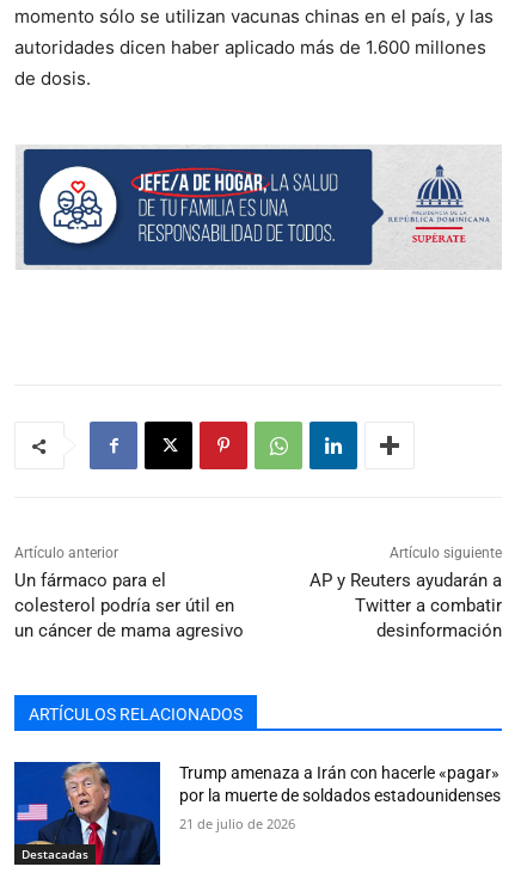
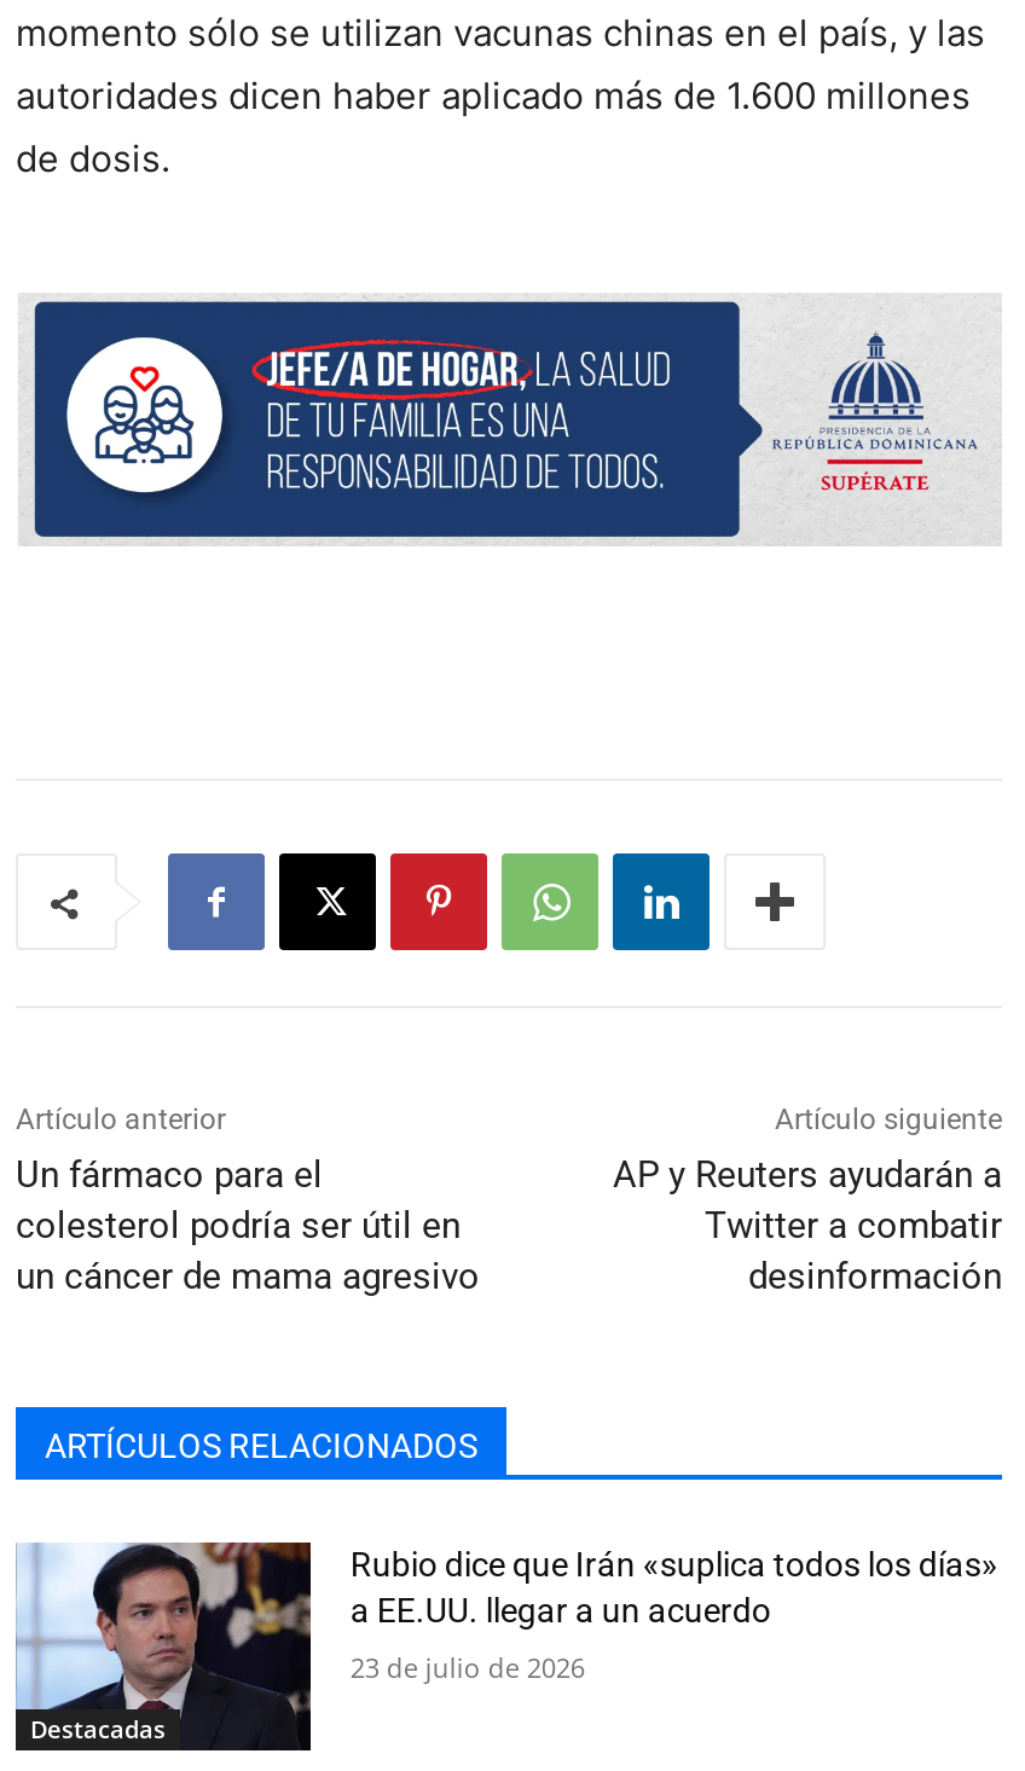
- [image]
- Trump amenaza a Irán con hacerle «pagar»
- por la muerte de soldados estadounidenses
+ [image]
+ Rubio dice que Irán «suplica todos los días»
+ a EE.UU. llegar a un acuerdo

- 21 de julio de 2026
+ 23 de julio de 2026
